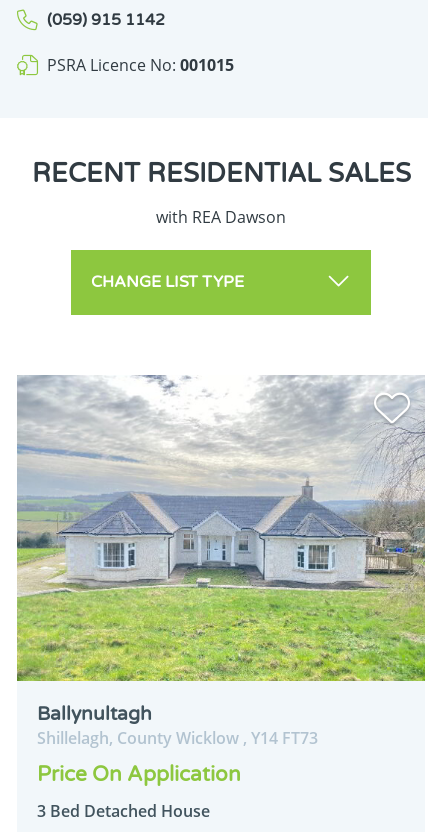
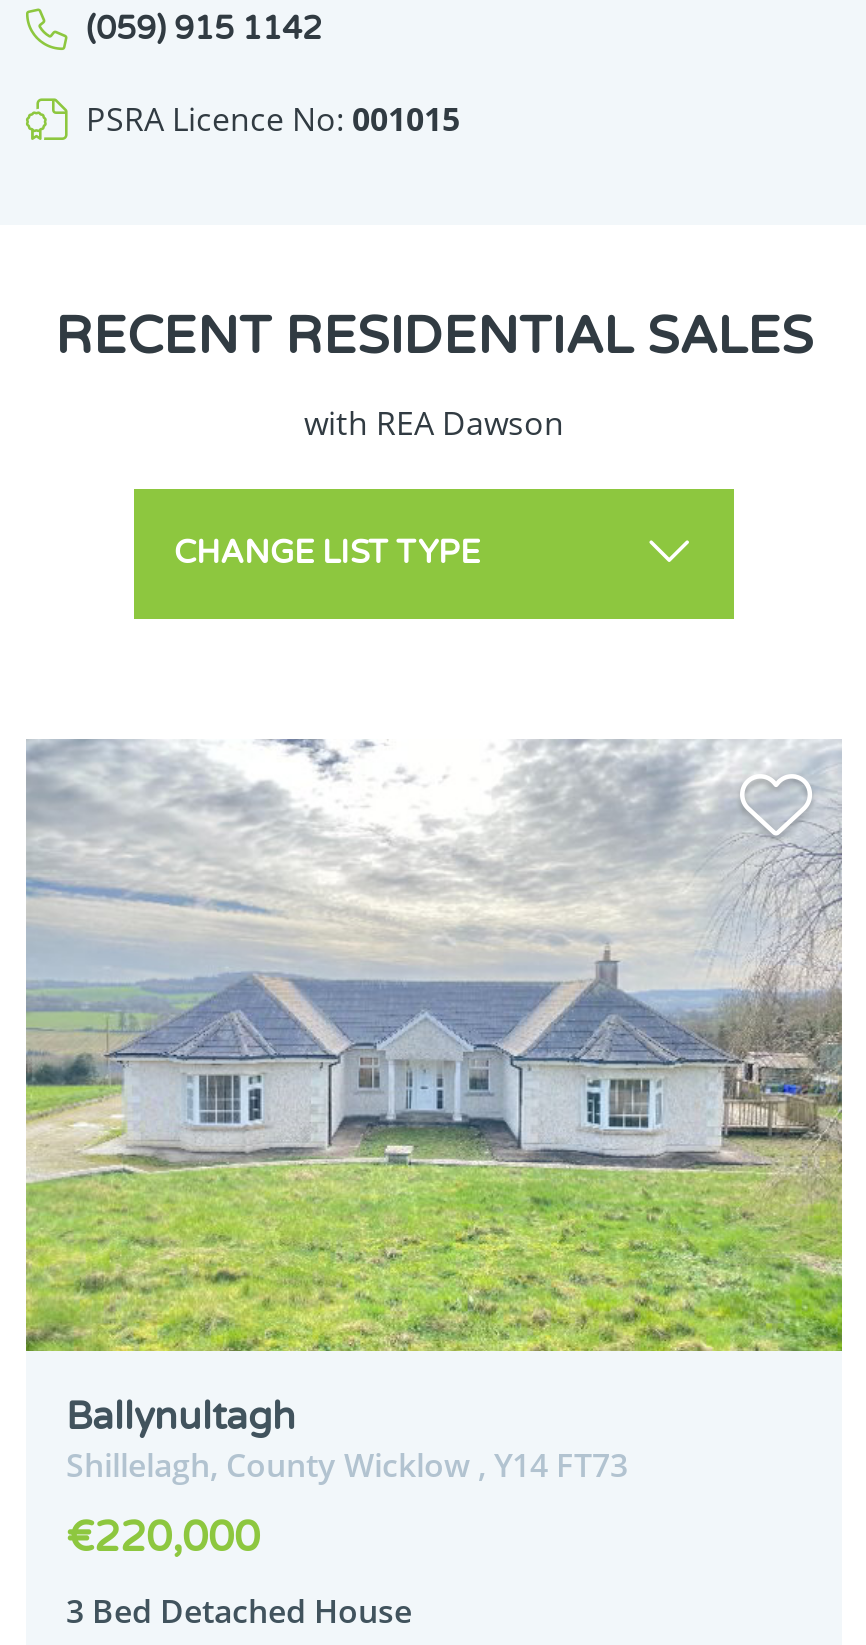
- Price On Application
+ €220,000
